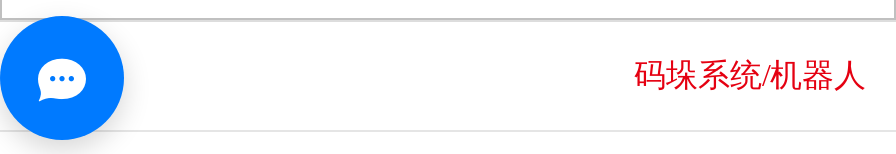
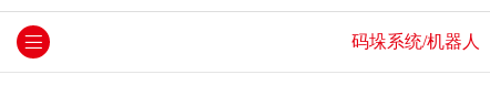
- [image]
+ [image]
